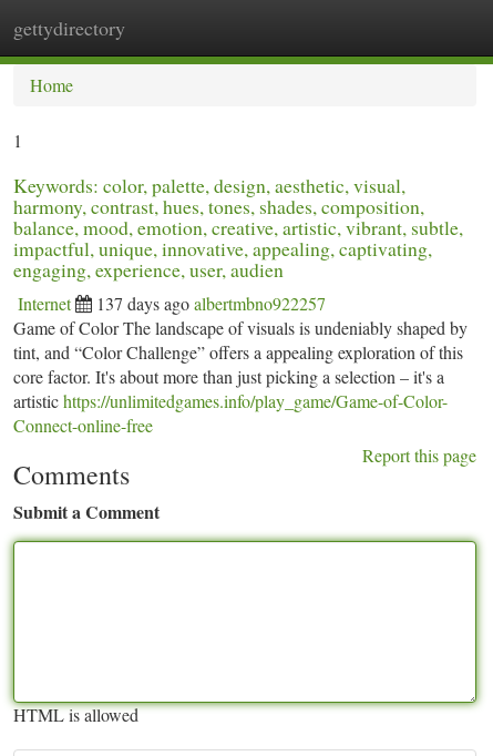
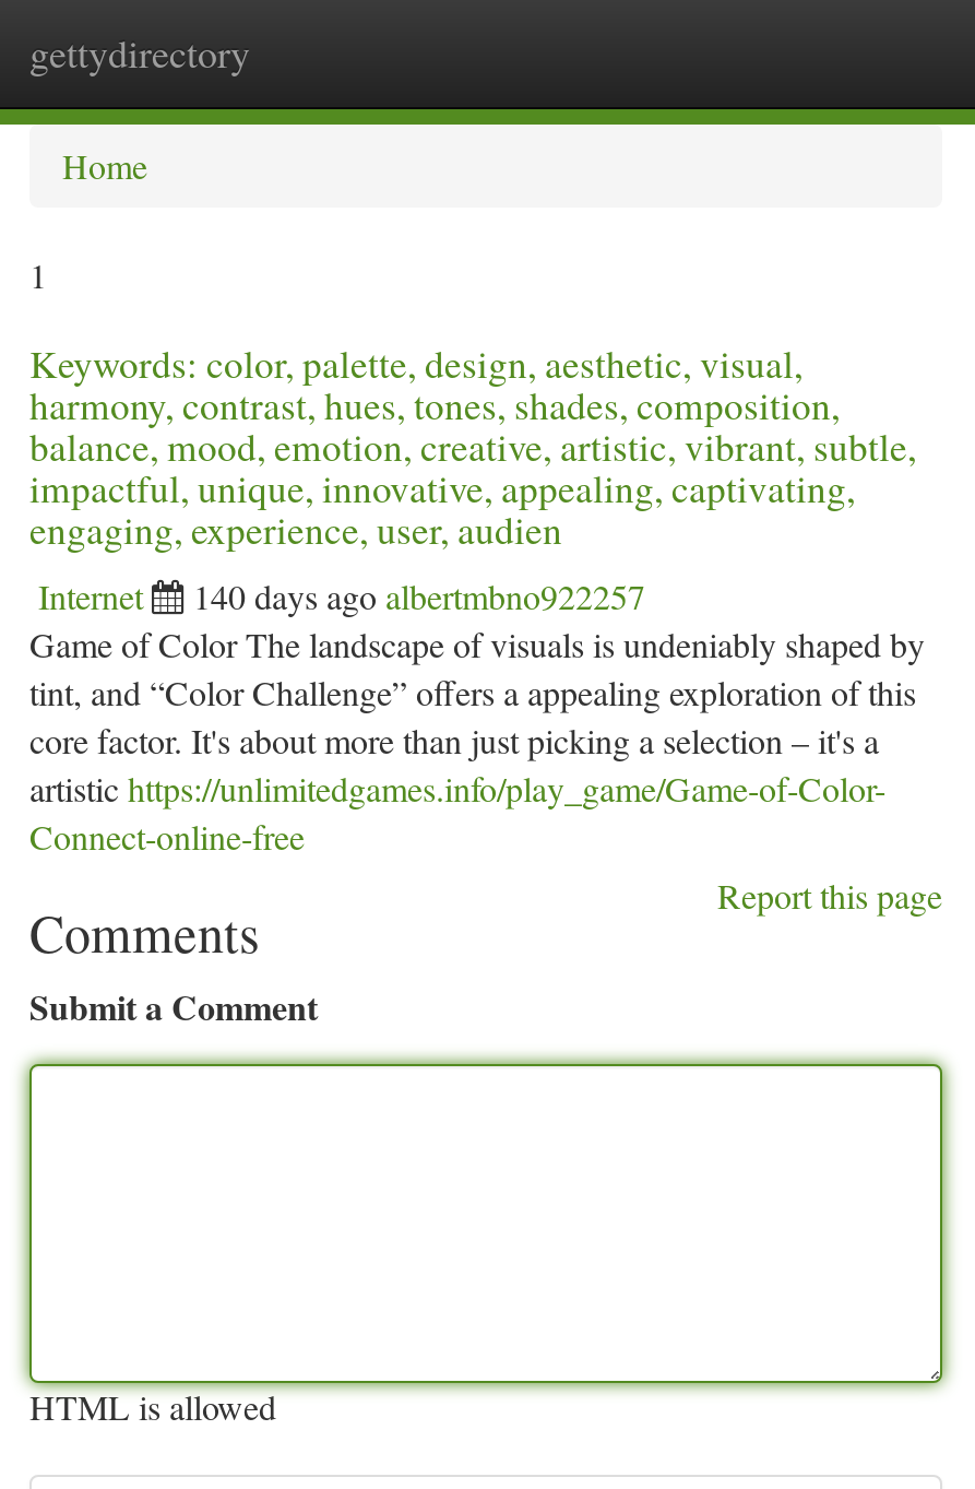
- 137 days ago albertmbno922257
+ 140 days ago albertmbno922257
